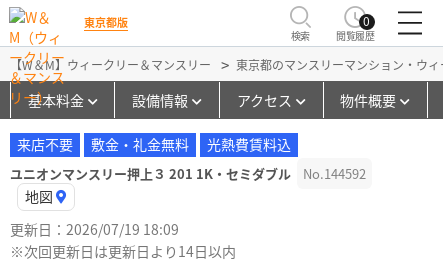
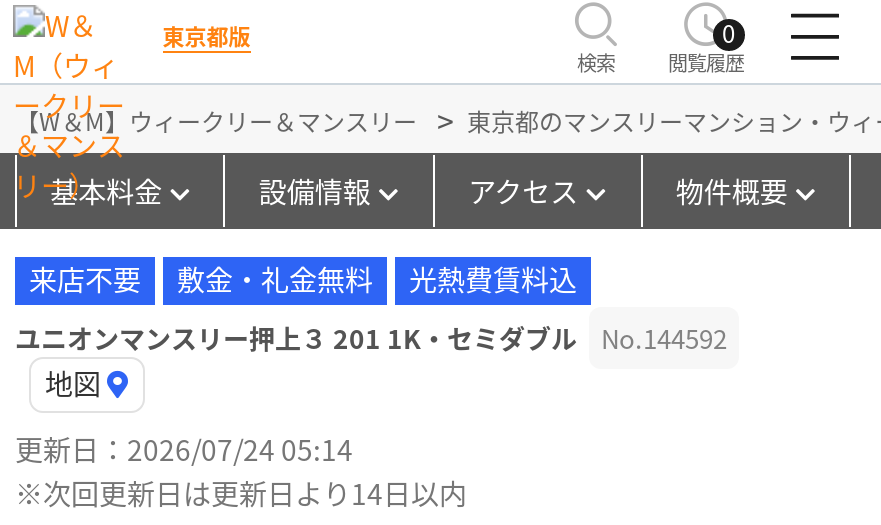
- 更新日：2026/07/19 18:09
+ 更新日：2026/07/24 05:14
